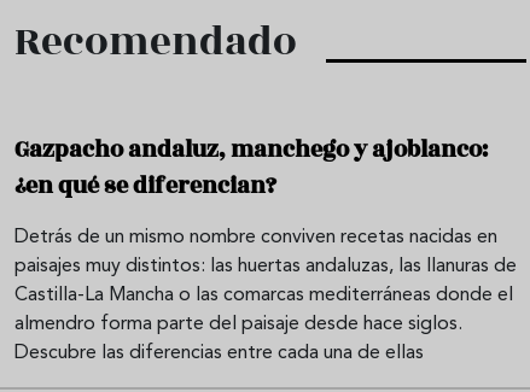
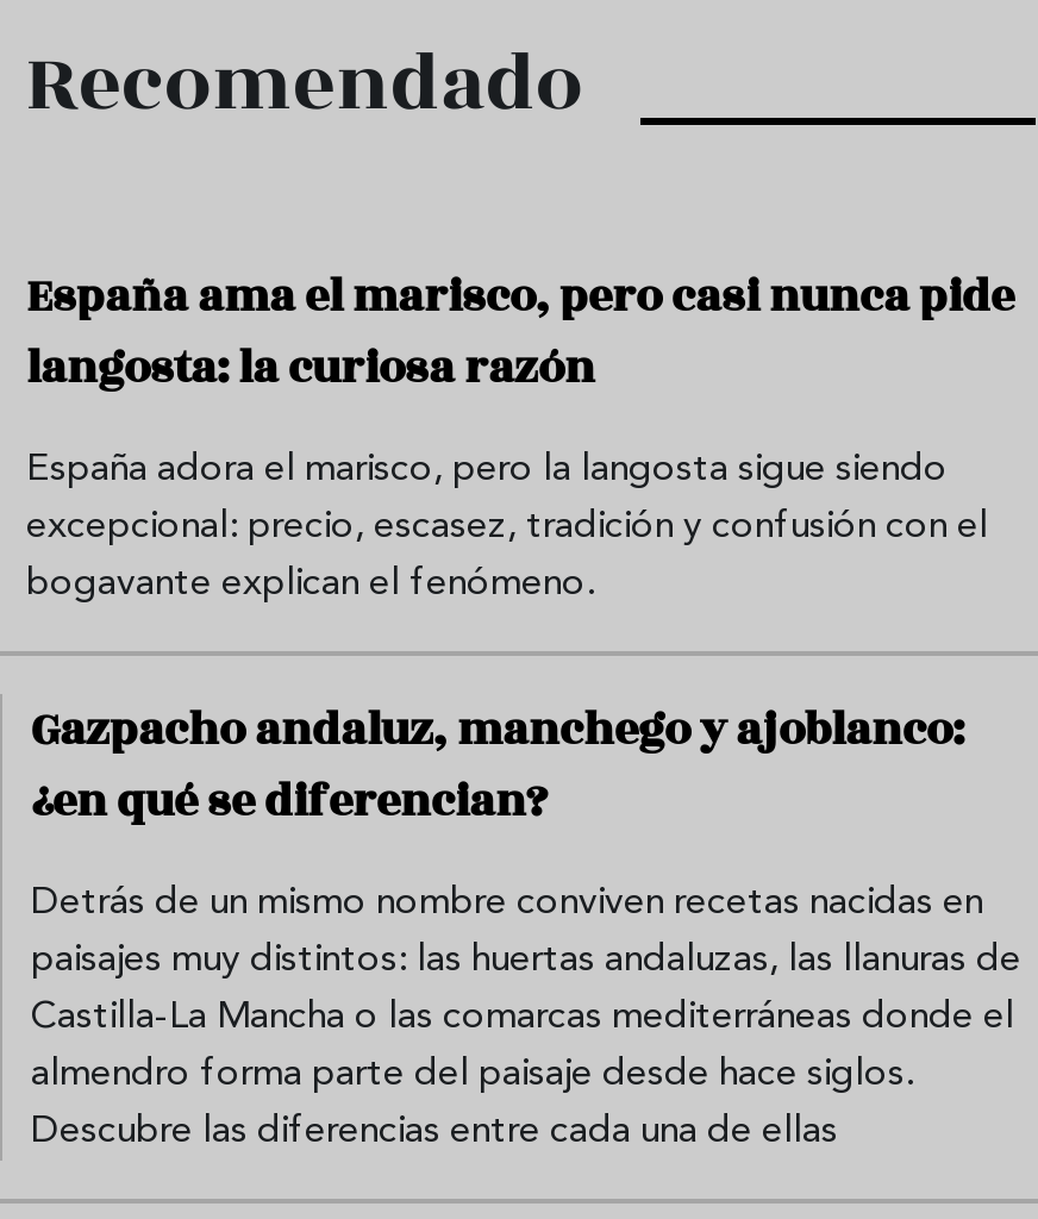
+ España ama el marisco, pero casi nunca pide
+ langosta: la curiosa razón
+ España adora el marisco, pero la langosta sigue siendo
+ excepcional: precio, escasez, tradición y confusión con el
+ bogavante explican el fenómeno.
